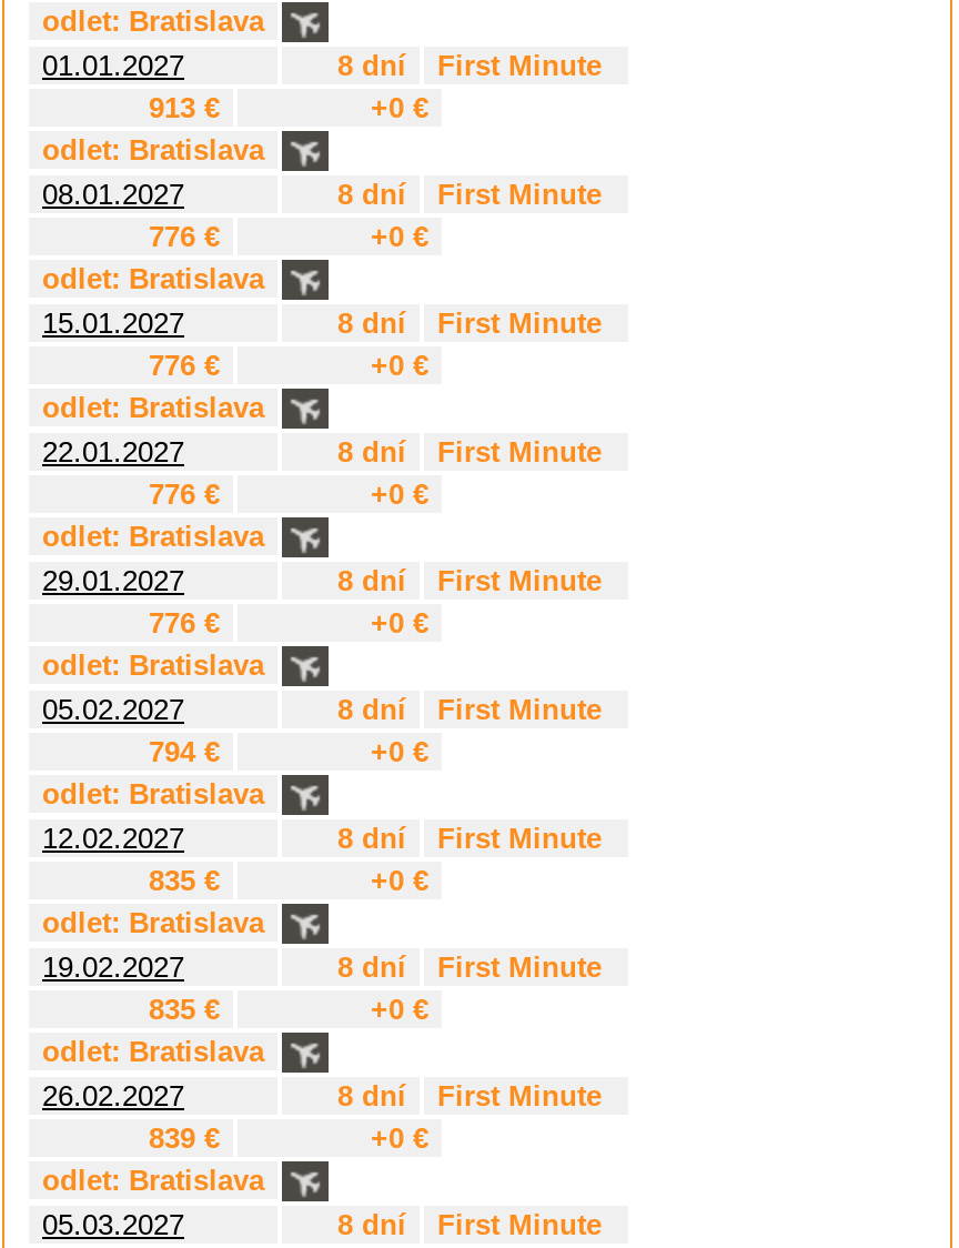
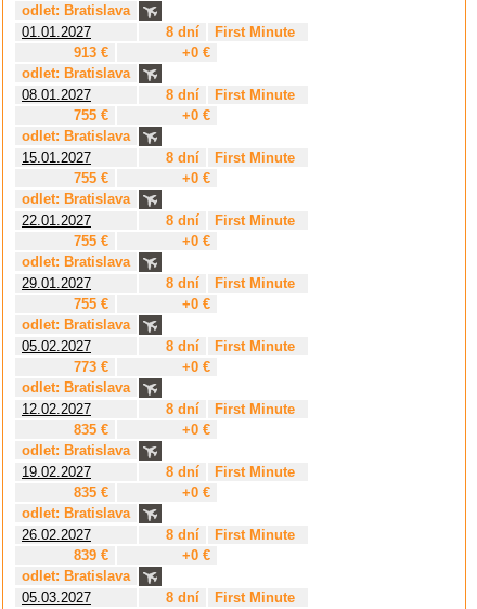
- 776 €
+ 755 €

- 776 €
+ 755 €

- 776 €
+ 755 €

- 776 €
+ 755 €

- 794 €
+ 773 €
